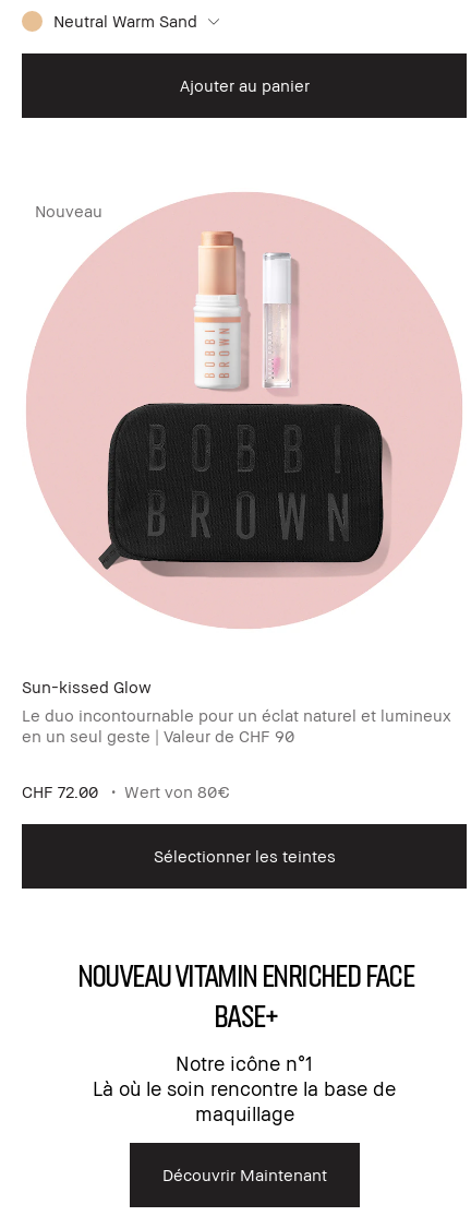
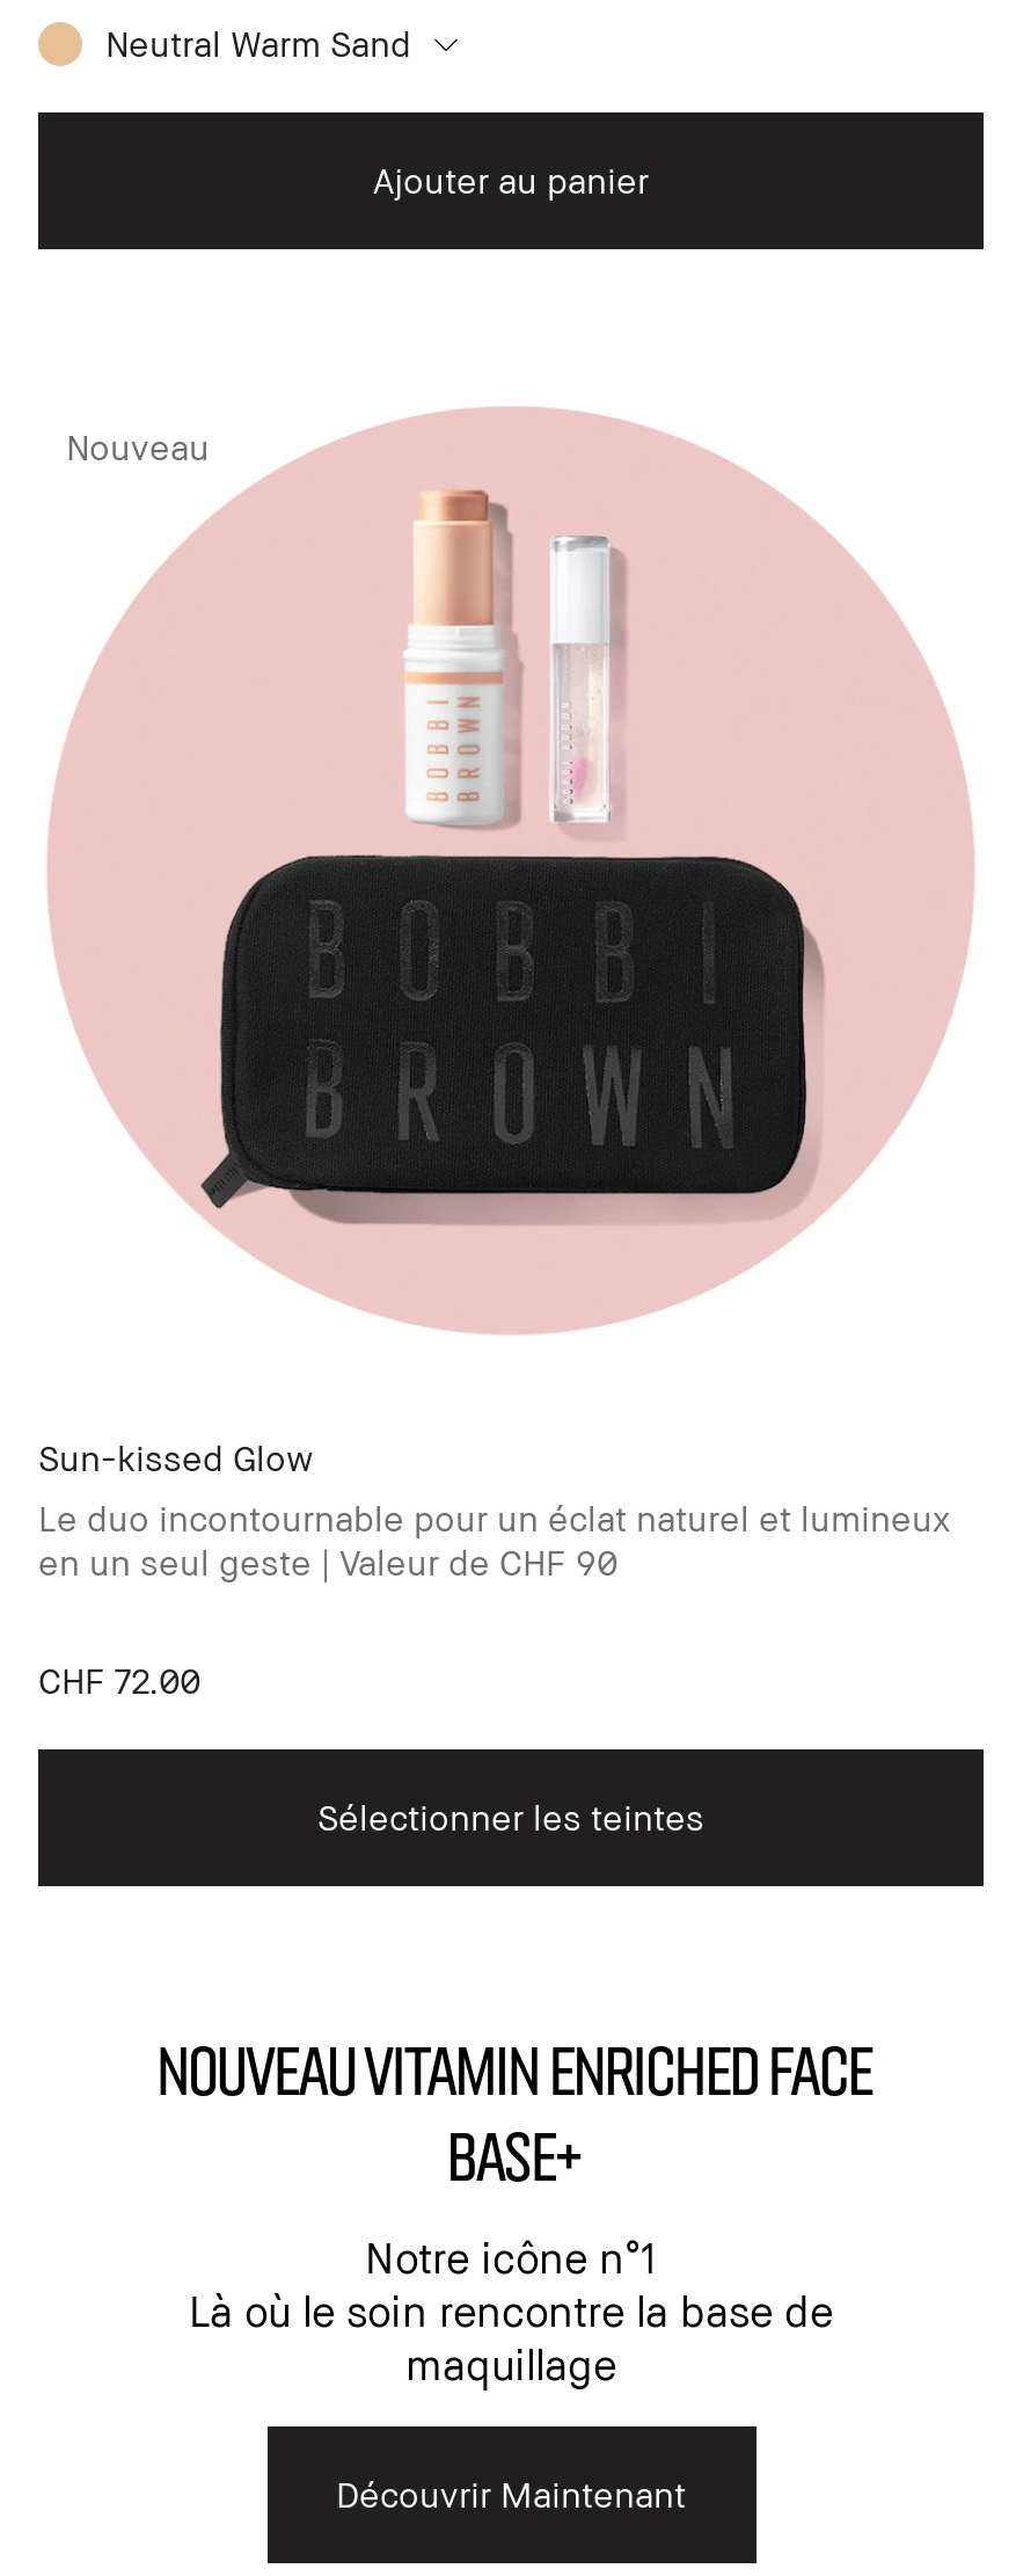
- Wert von 80€
